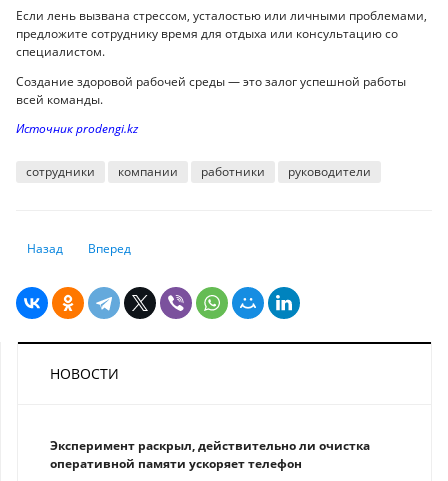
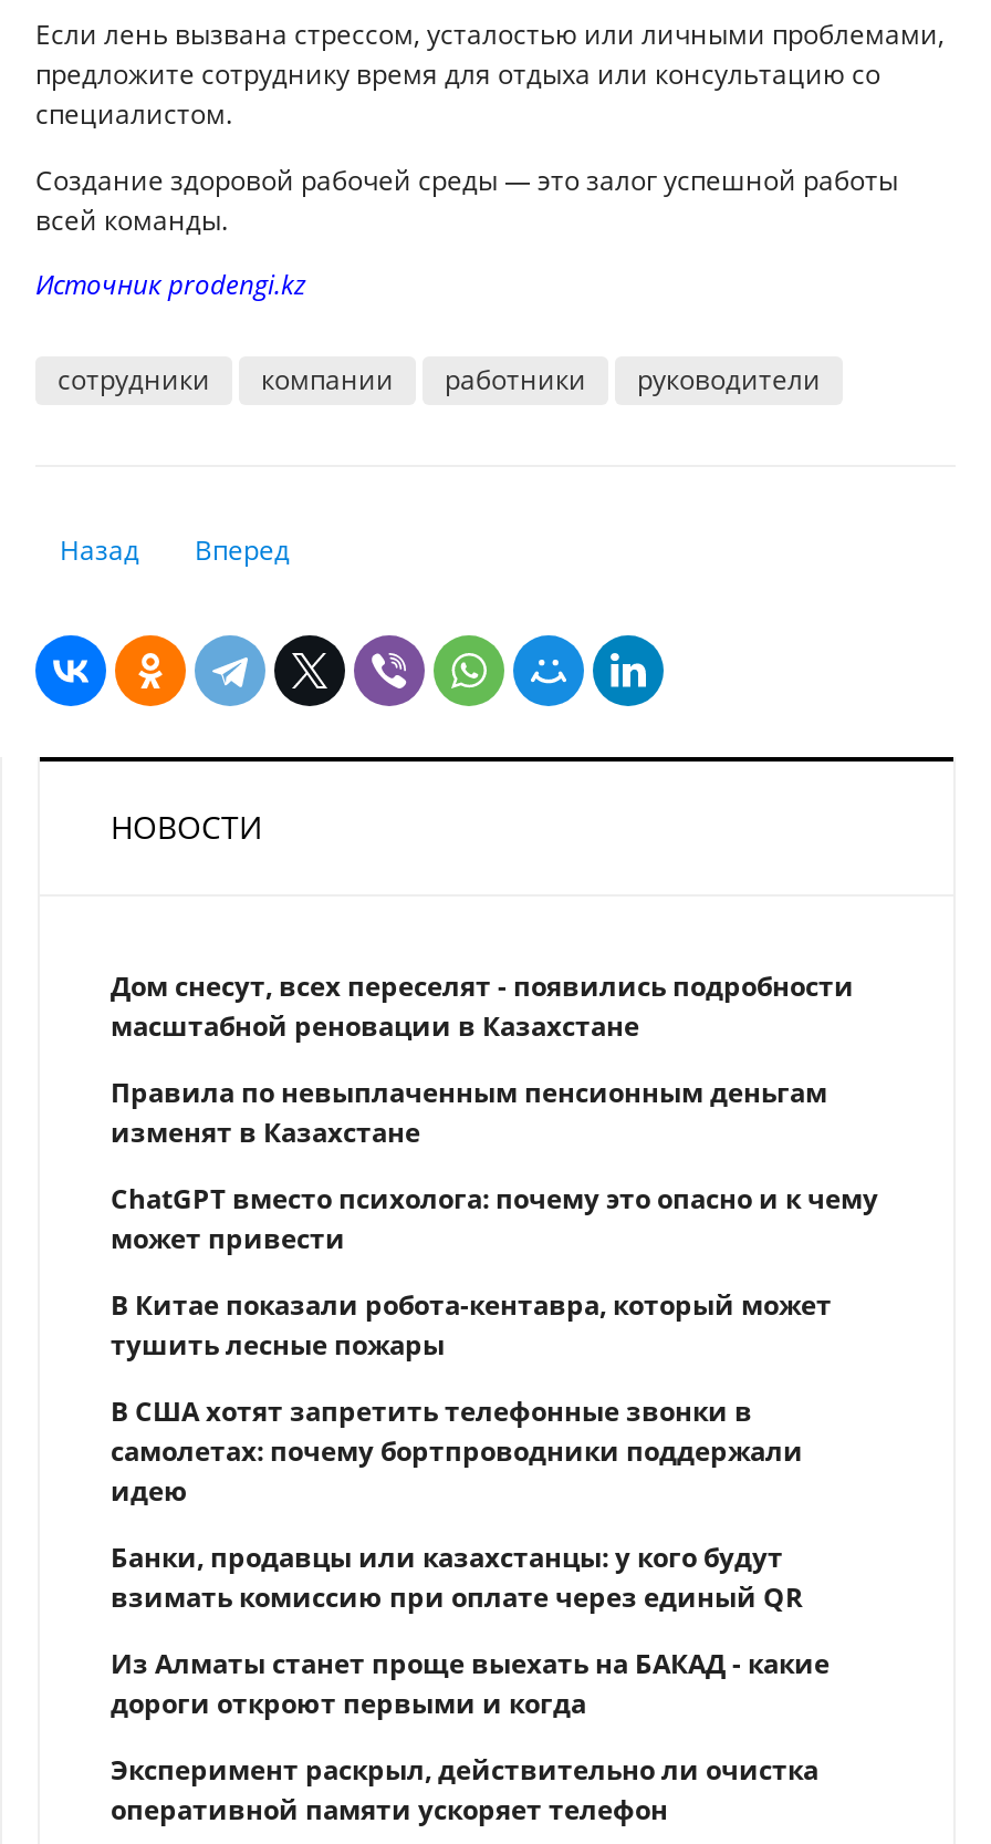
+ Дом снесут, всех переселят - появились подробности
+ масштабной реновации в Казахстане
+ Правила по невыплаченным пенсионным деньгам
+ изменят в Казахстане
+ ChatGPT вместо психолога: почему это опасно и к чему
+ может привести
+ В Китае показали робота-кентавра, который может
+ тушить лесные пожары
+ В США хотят запретить телефонные звонки в
+ самолетах: почему бортпроводники поддержали
+ идею
+ Банки, продавцы или казахстанцы: у кого будут
+ взимать комиссию при оплате через единый QR
+ Из Алматы станет проще выехать на БАКАД - какие
+ дороги откроют первыми и когда
